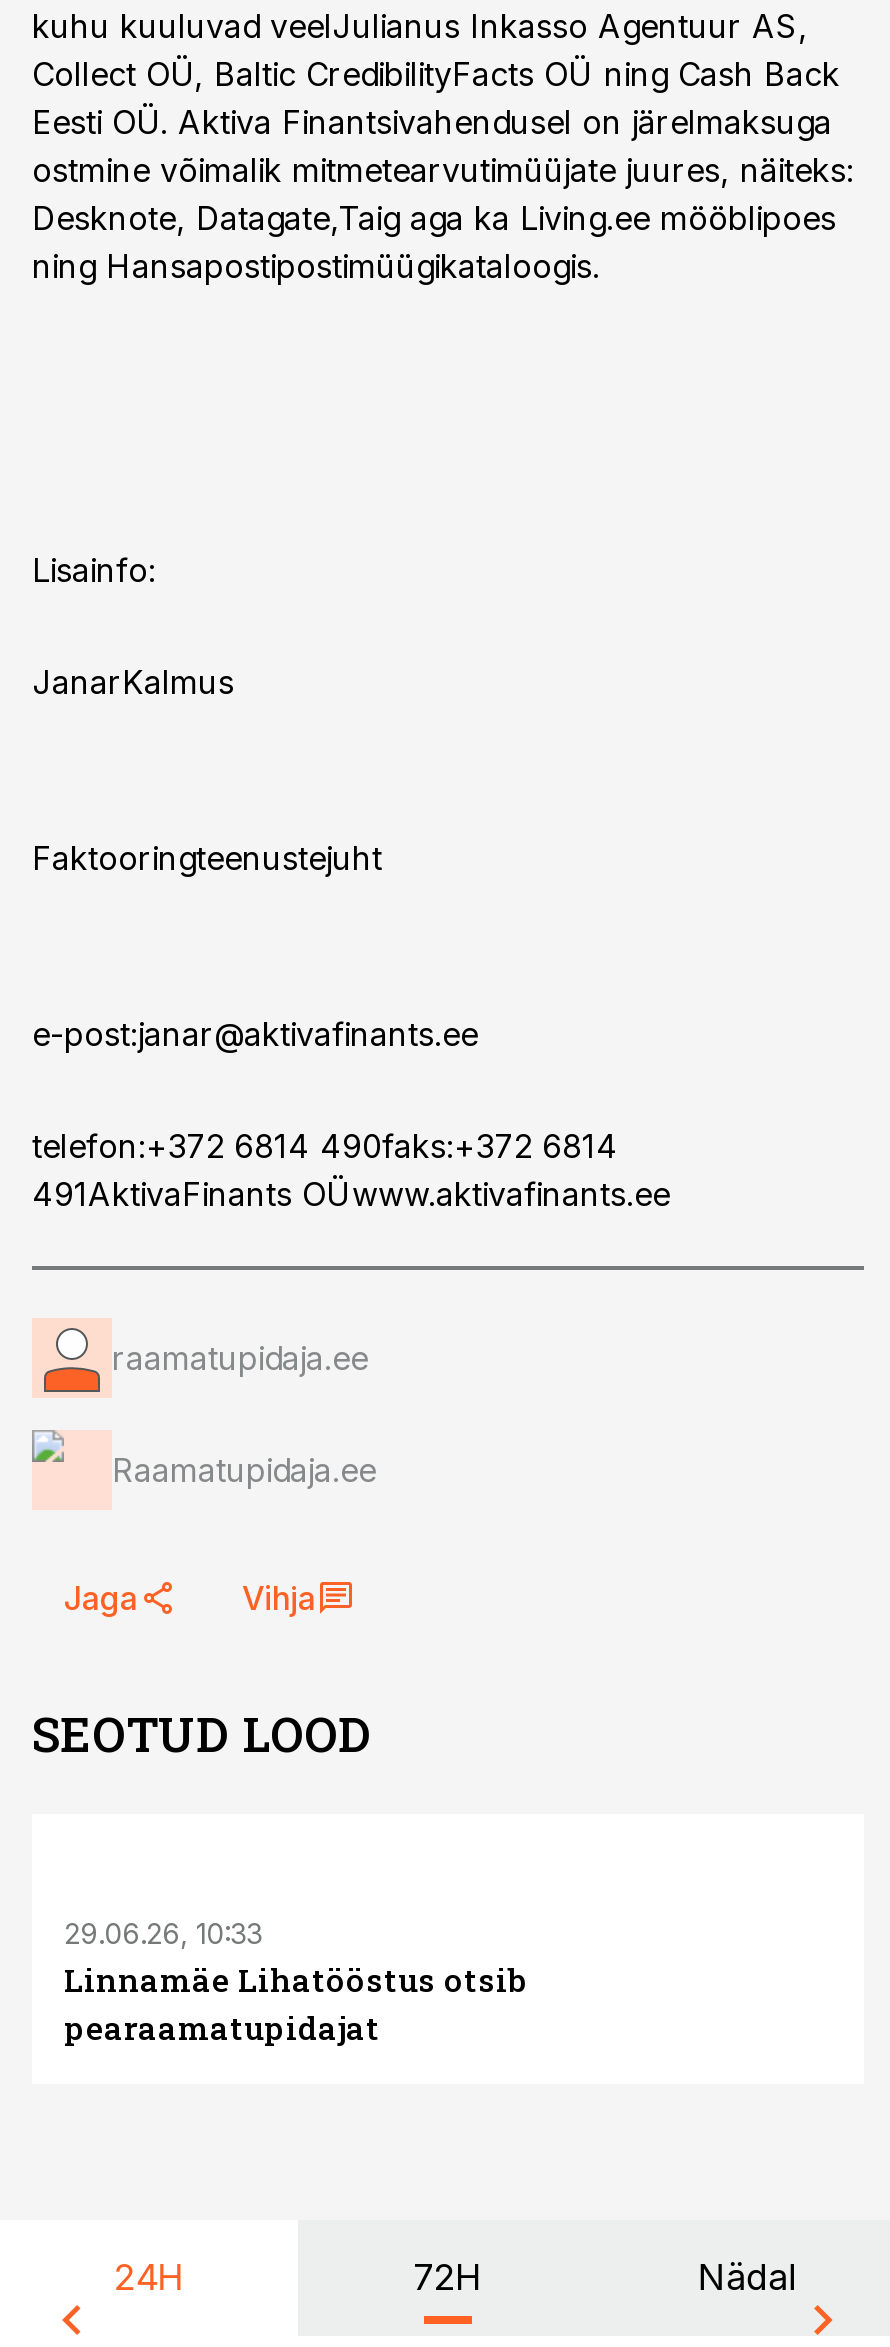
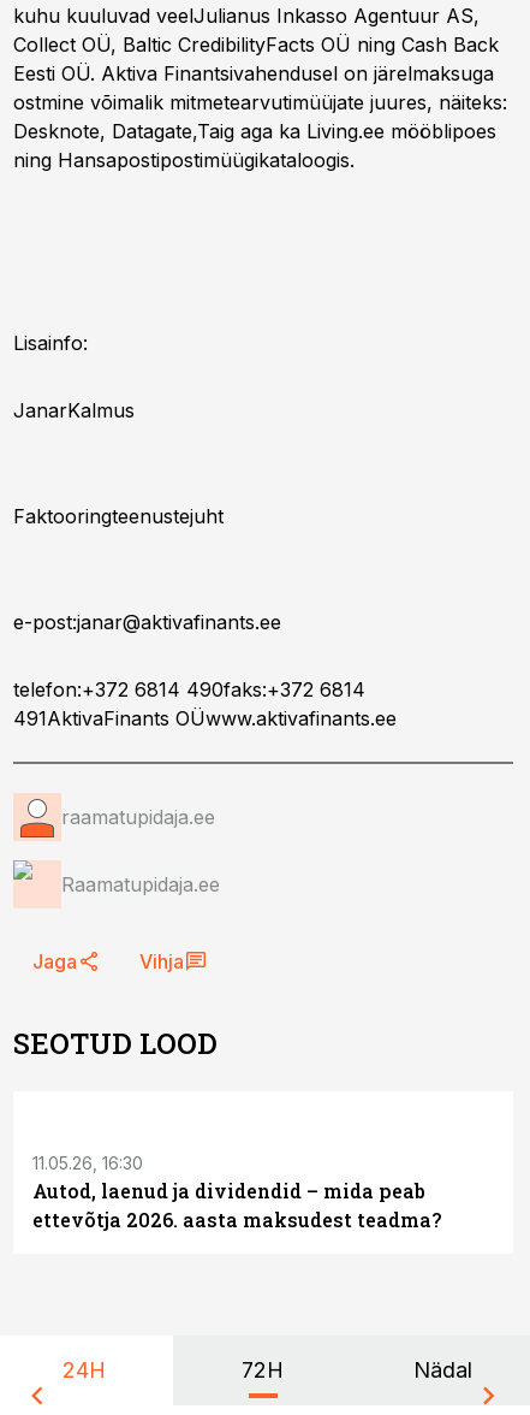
- 29.06.26, 10:33
- Linnamäe Lihatööstus otsib
- pearaamatupidajat
+ 11.05.26, 16:30
+ Autod, laenud ja dividendid – mida peab
+ ettevõtja 2026. aasta maksudest teadma?
